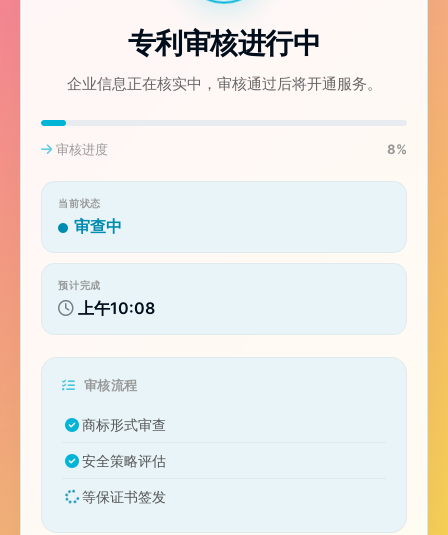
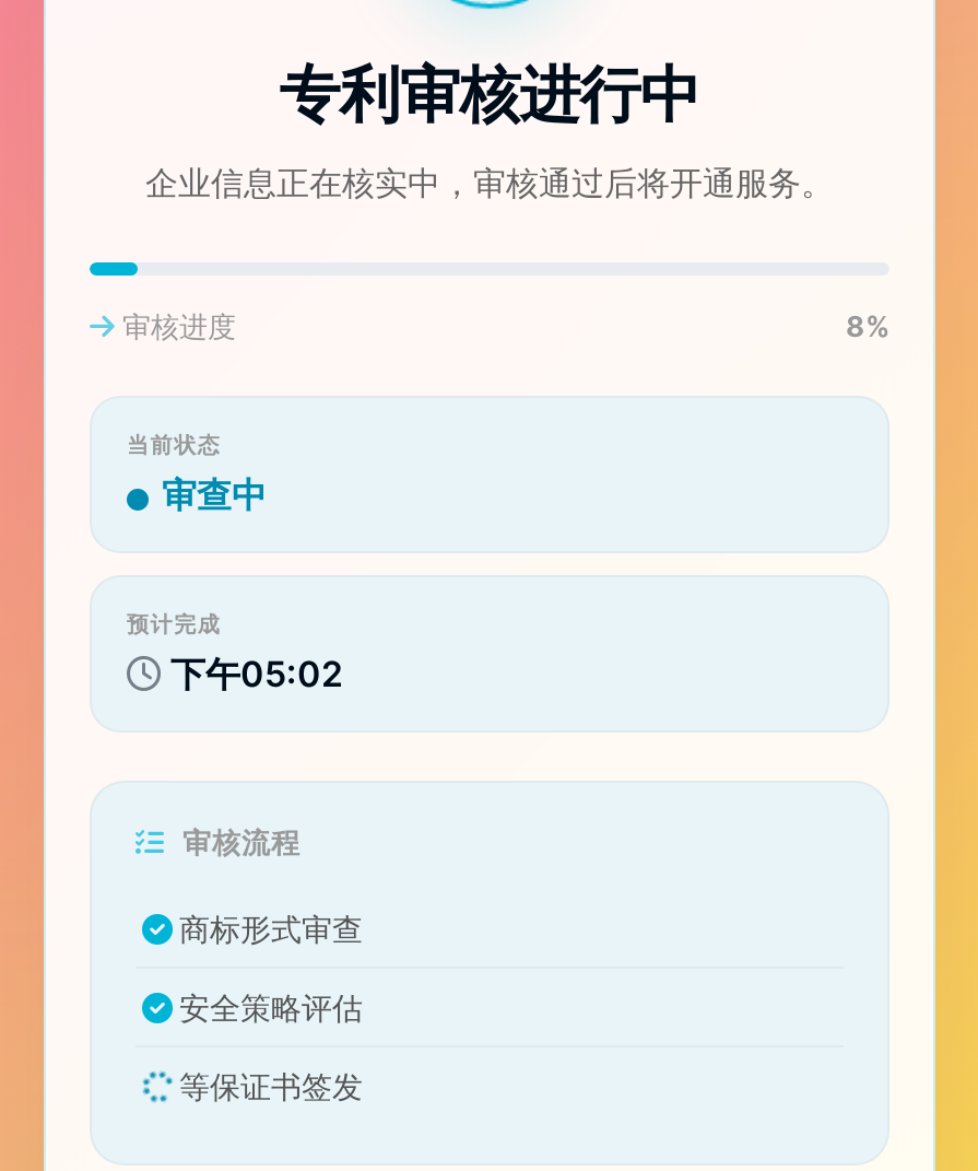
- 上午10:08
+ 下午05:02
